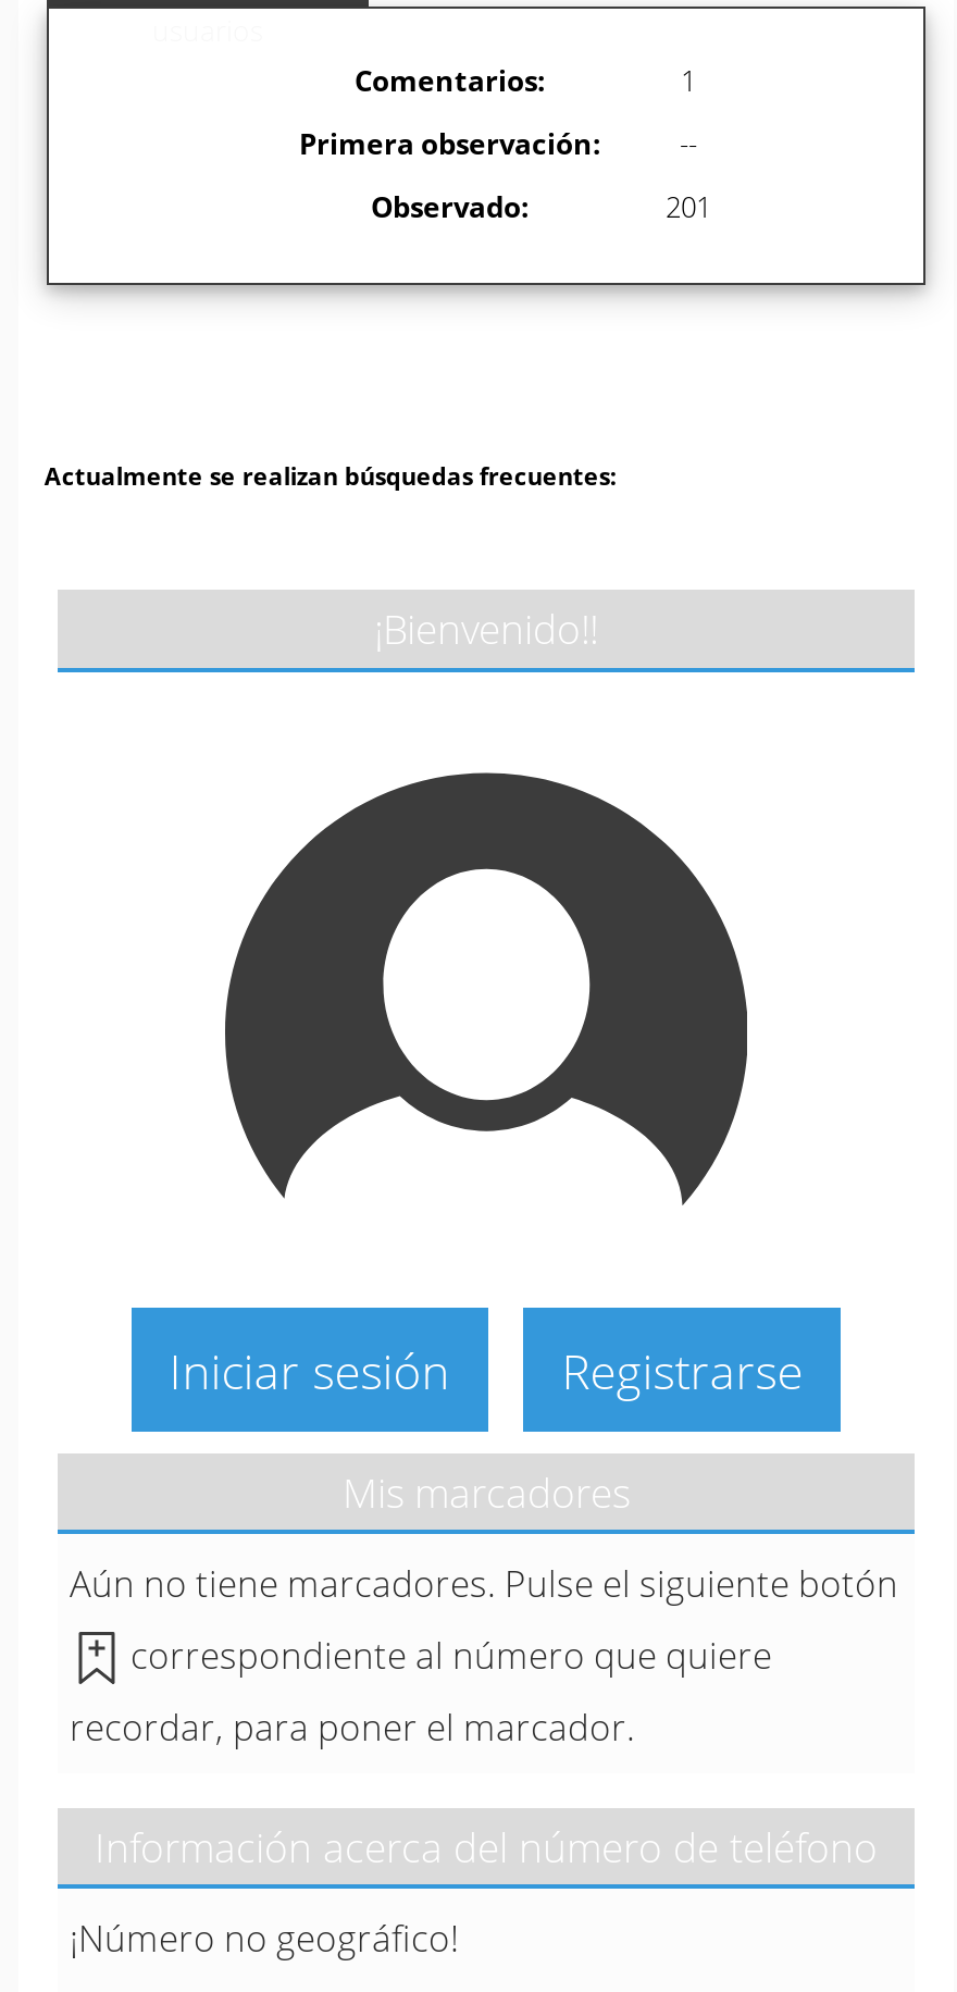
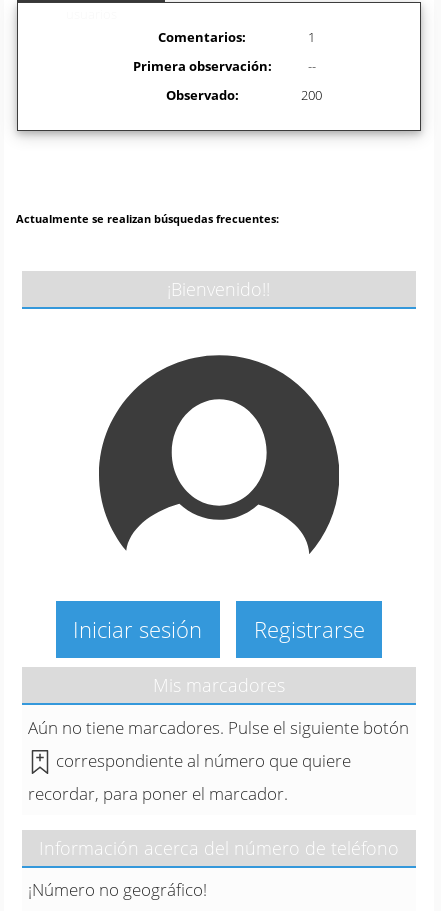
- 201
+ 200
